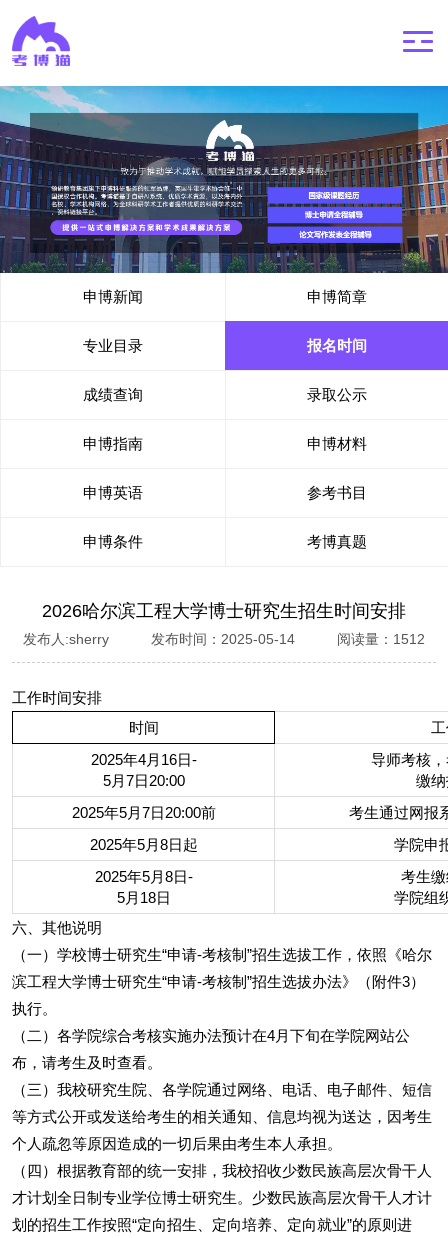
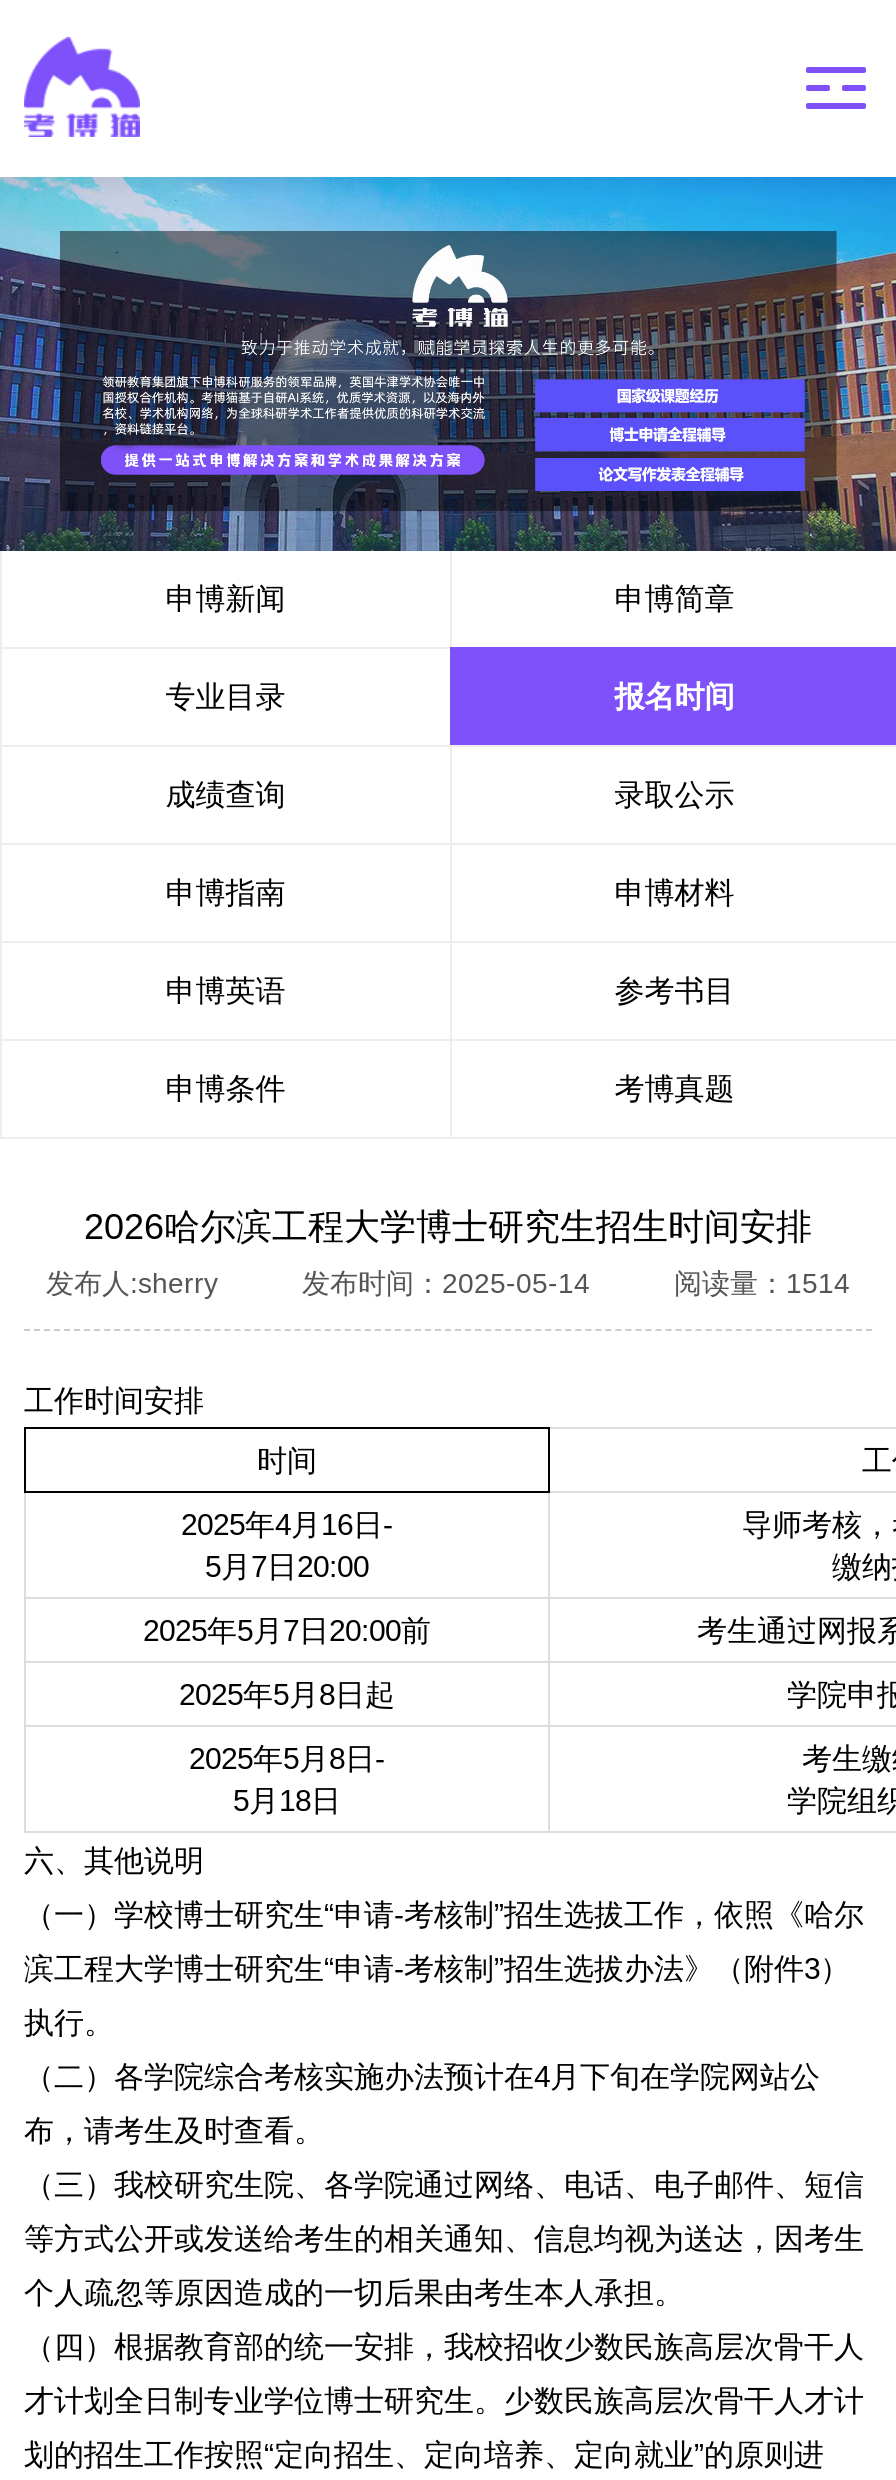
- 发布人:sherry 发布时间：2025-05-14 阅读量：1512
+ 发布人:sherry 发布时间：2025-05-14 阅读量：1514
